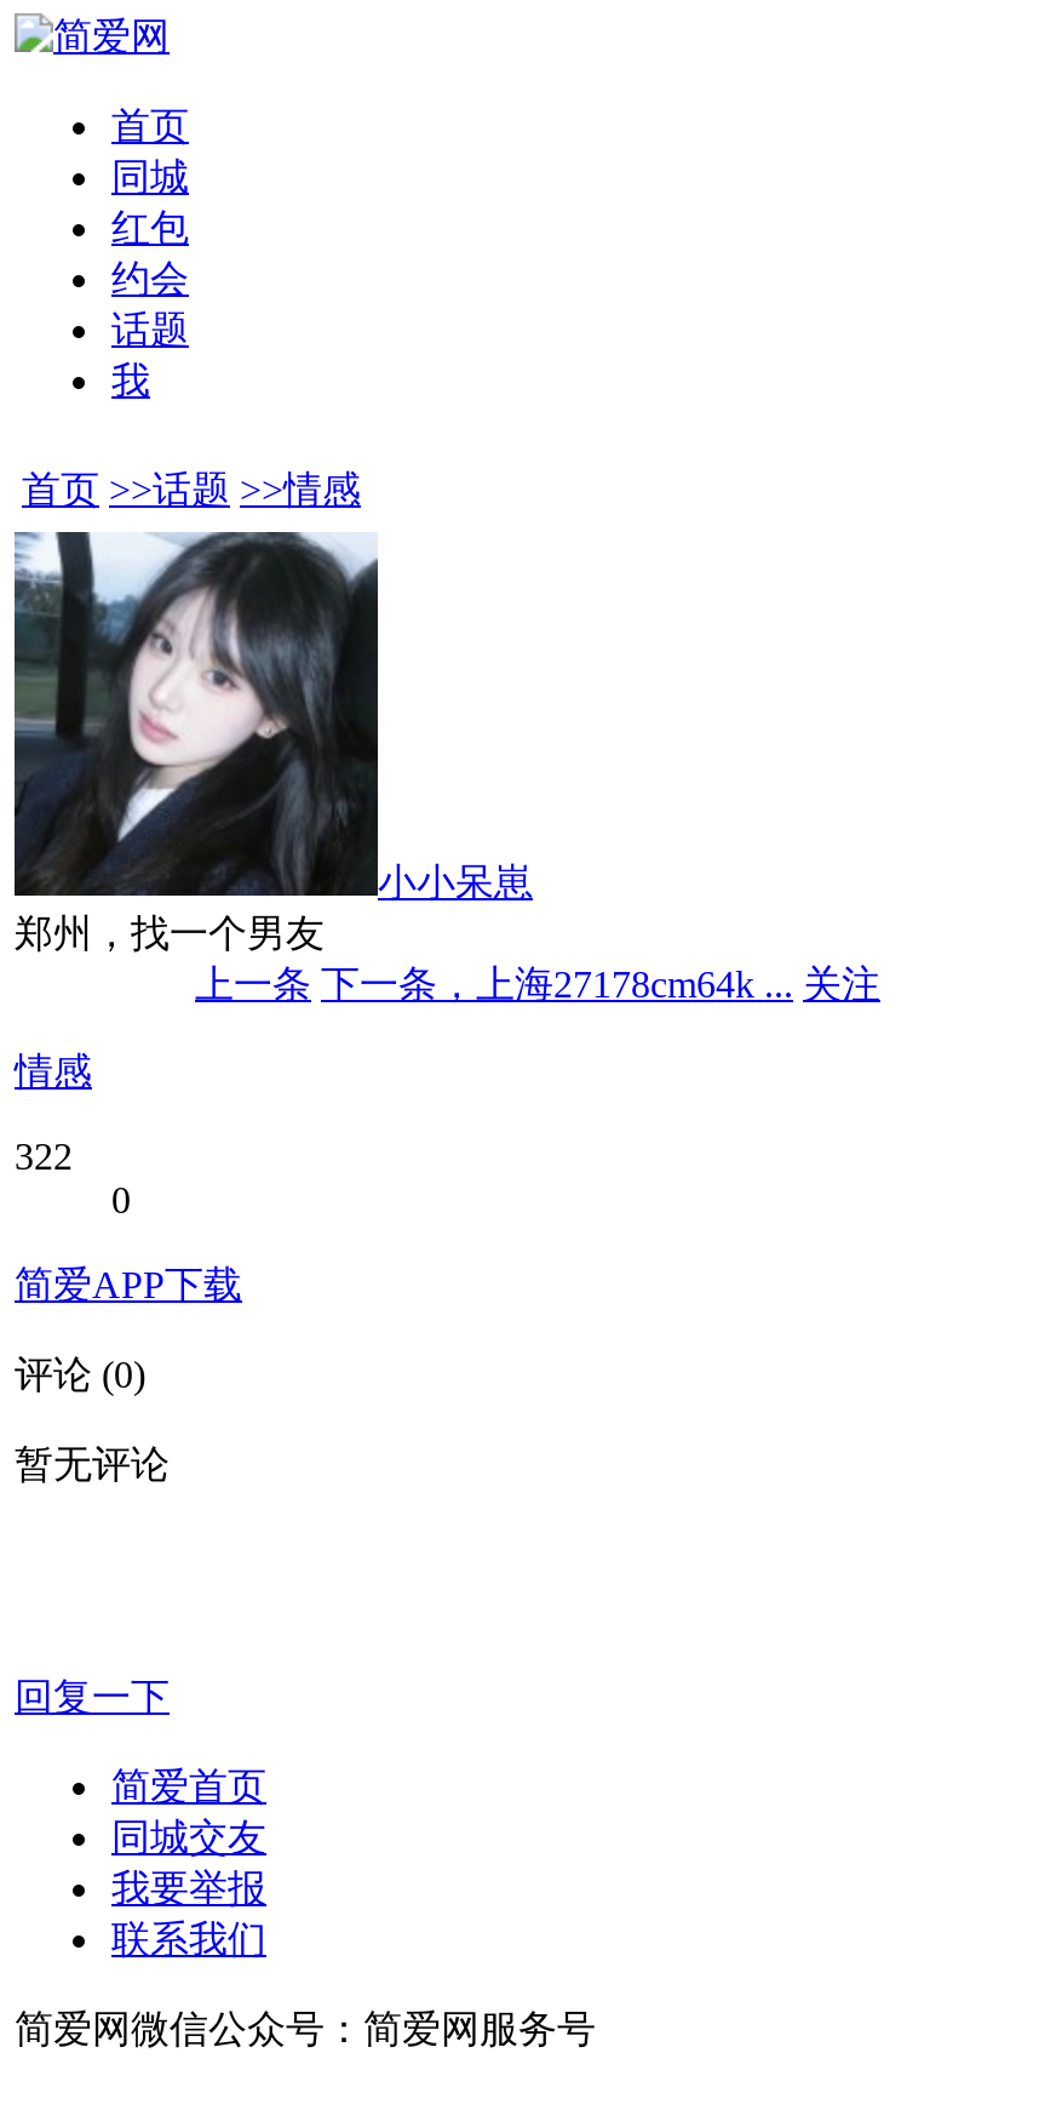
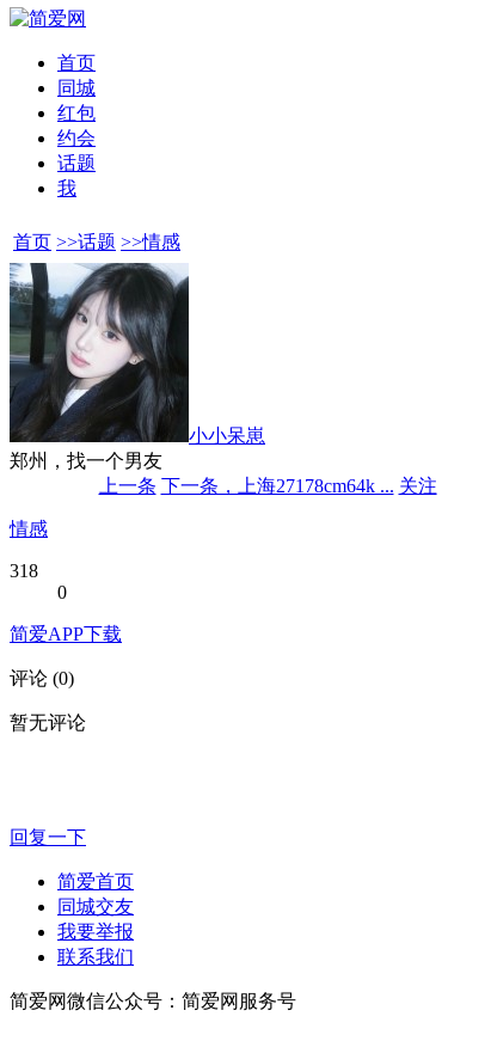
- 322
+ 318
